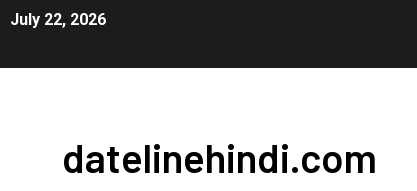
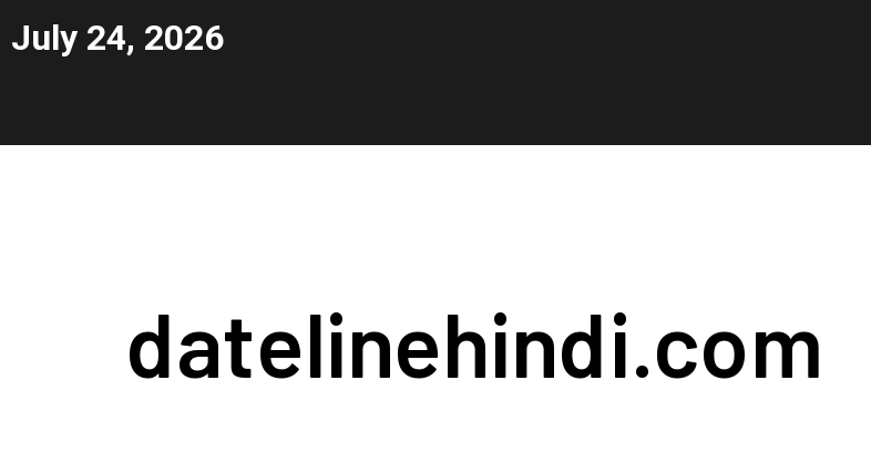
- July 22, 2026
+ July 24, 2026
